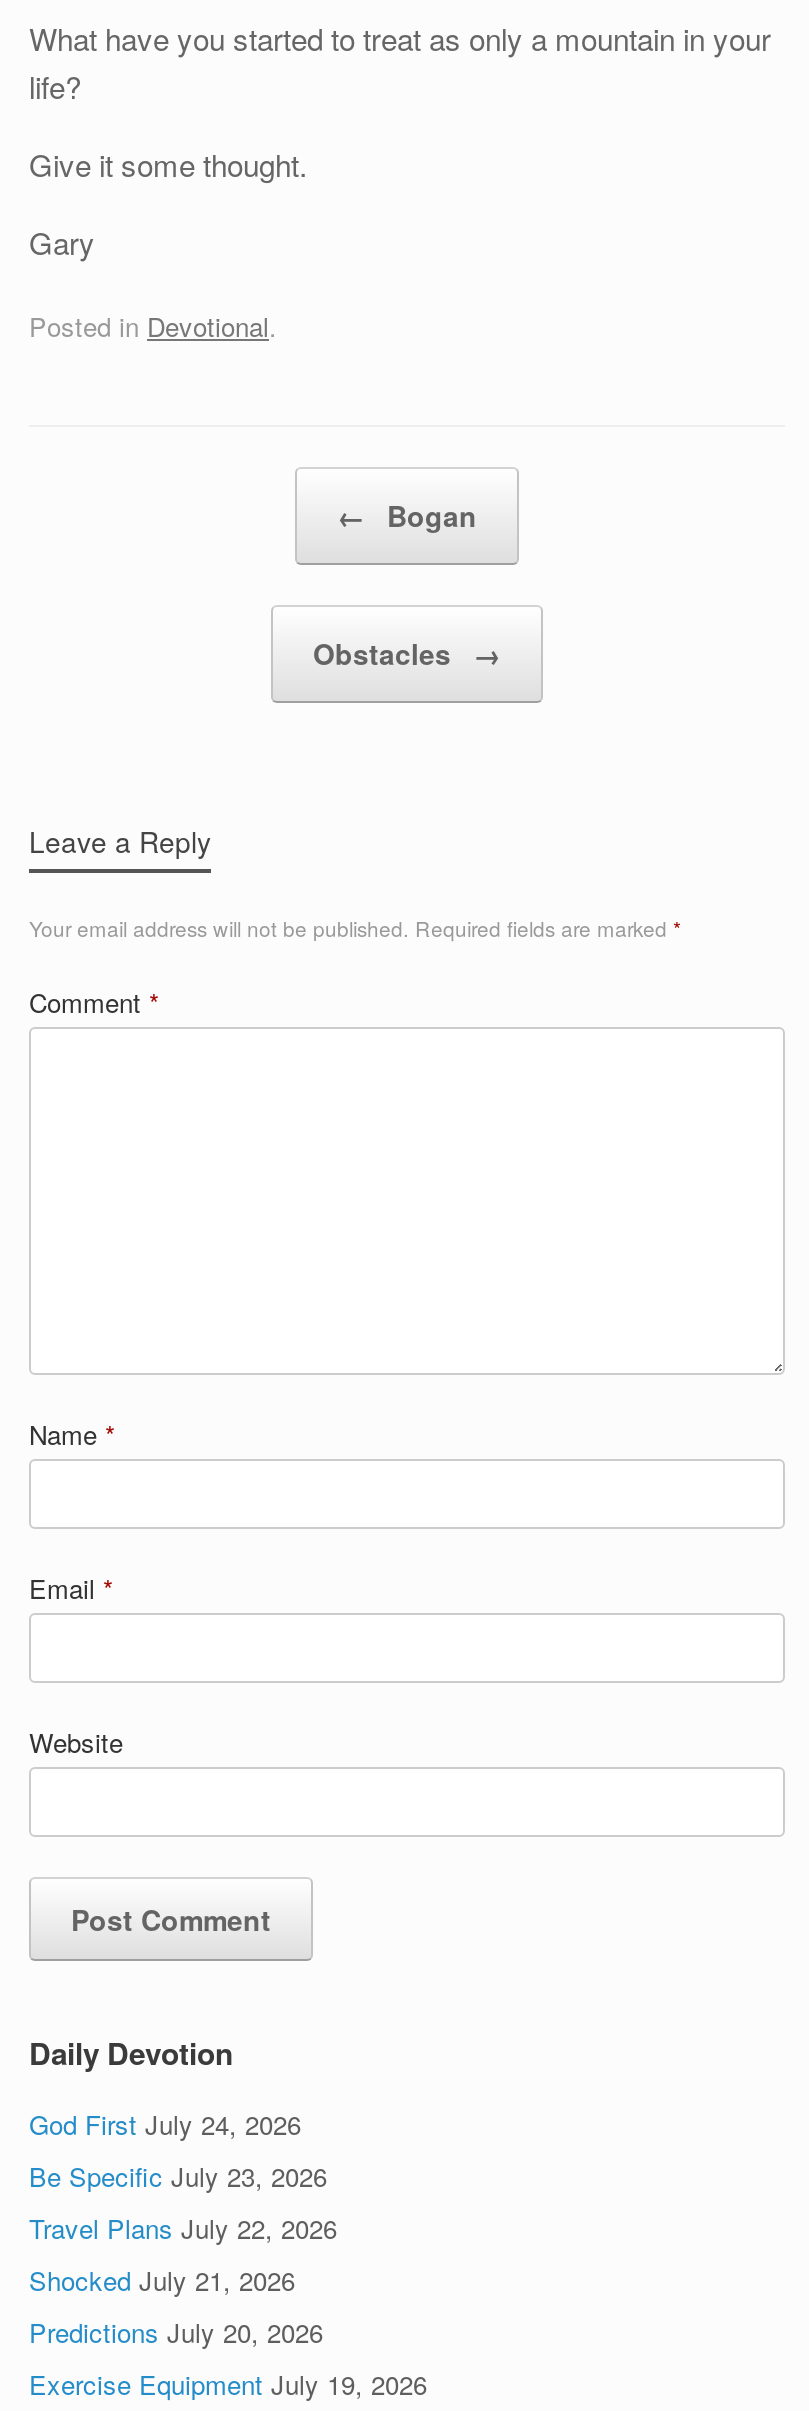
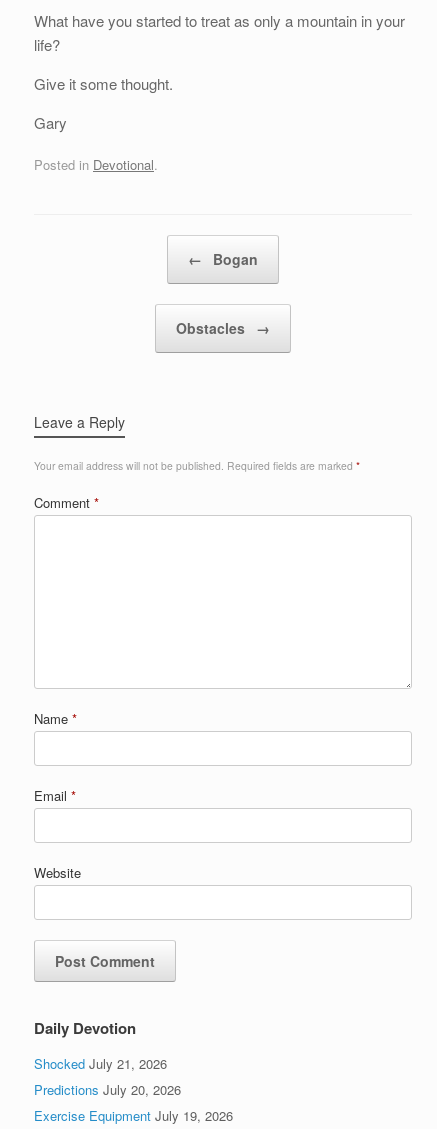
- God First July 24, 2026
- Be Specific July 23, 2026
- Travel Plans July 22, 2026
